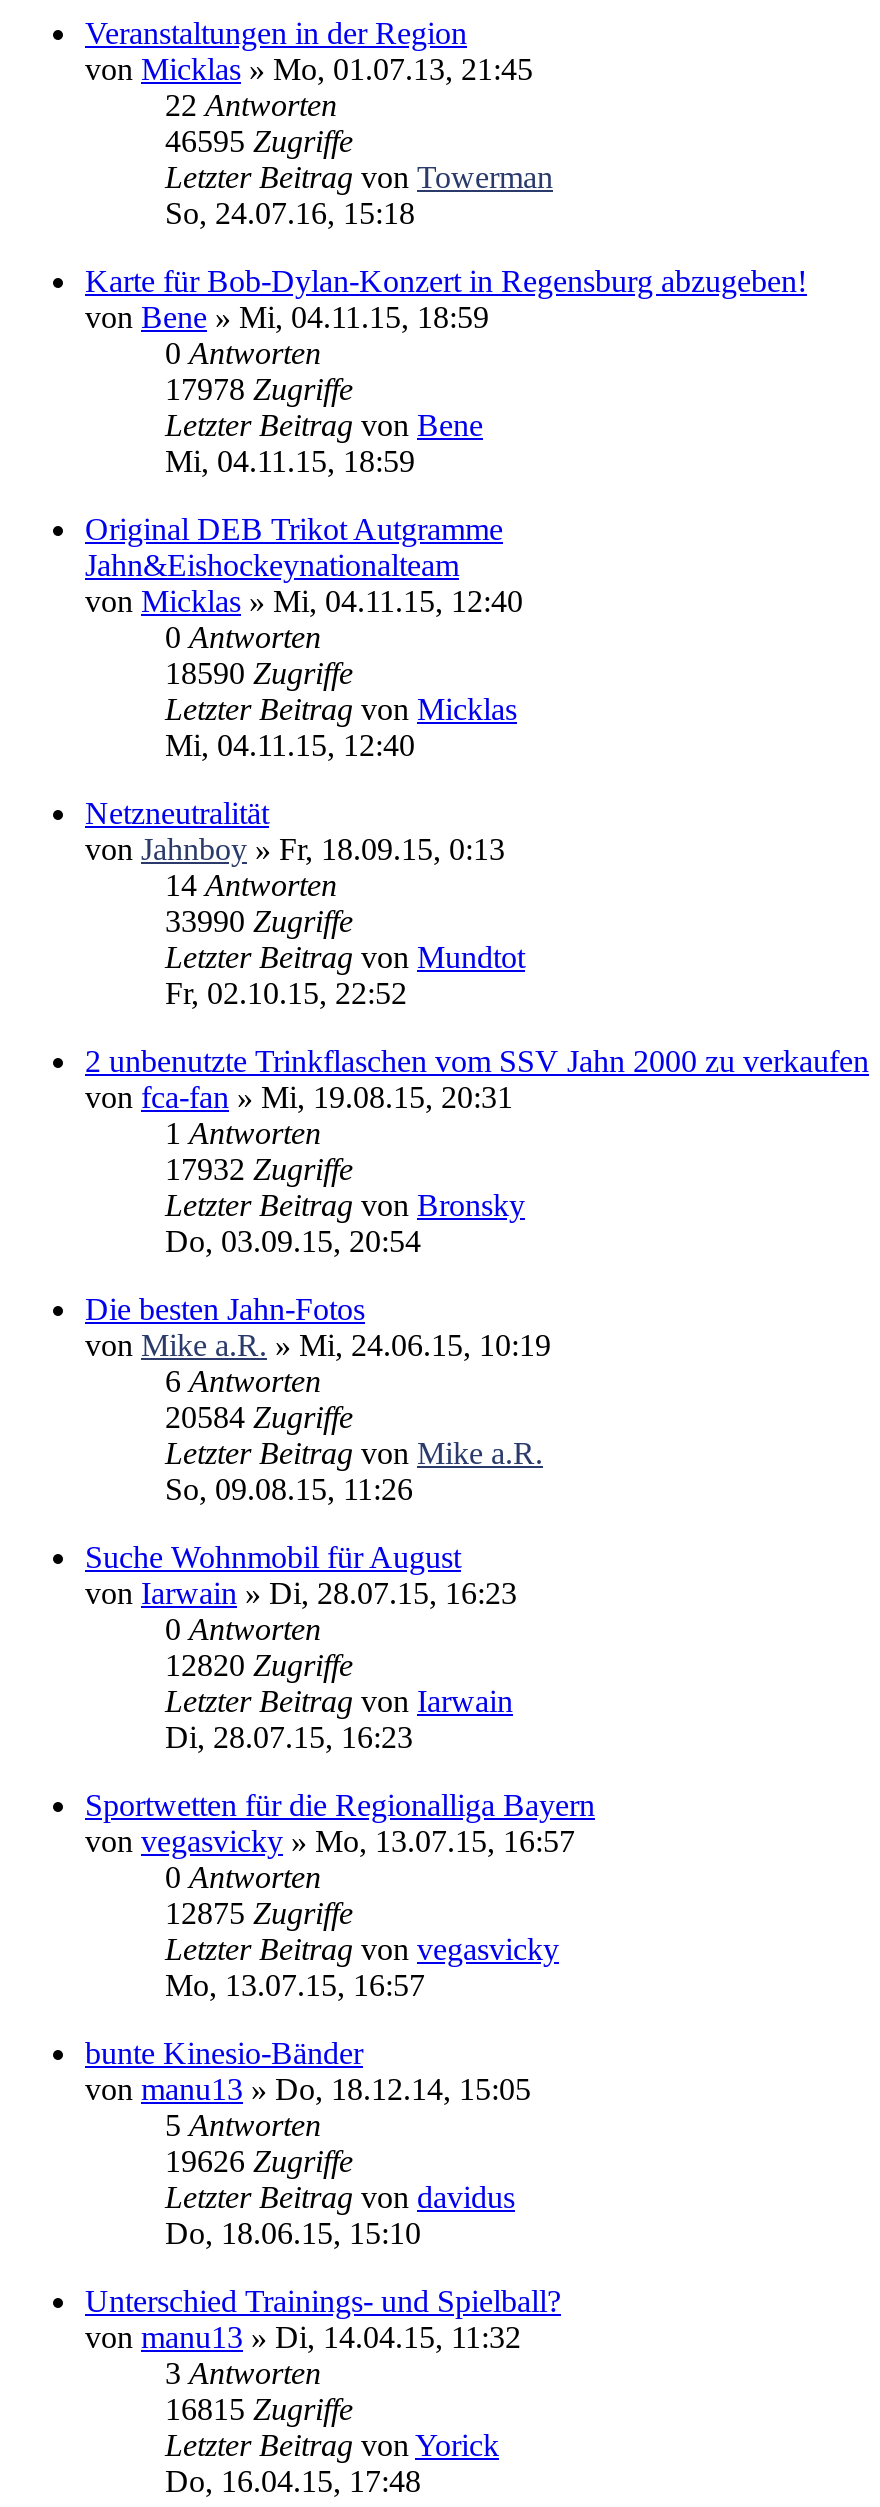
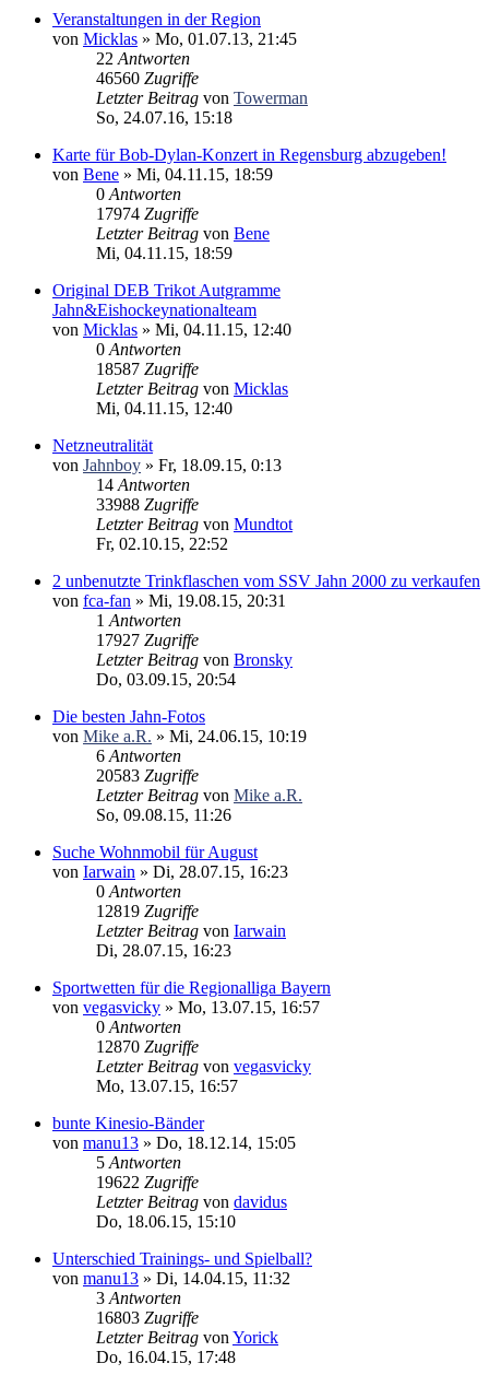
- 46595 Zugriffe
+ 46560 Zugriffe

- 17978 Zugriffe
+ 17974 Zugriffe

- 18590 Zugriffe
+ 18587 Zugriffe

- 33990 Zugriffe
+ 33988 Zugriffe

- 17932 Zugriffe
+ 17927 Zugriffe

- 20584 Zugriffe
+ 20583 Zugriffe

- 12820 Zugriffe
+ 12819 Zugriffe

- 12875 Zugriffe
+ 12870 Zugriffe

- 19626 Zugriffe
+ 19622 Zugriffe

- 16815 Zugriffe
+ 16803 Zugriffe
